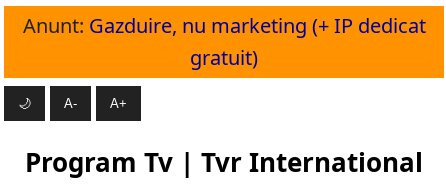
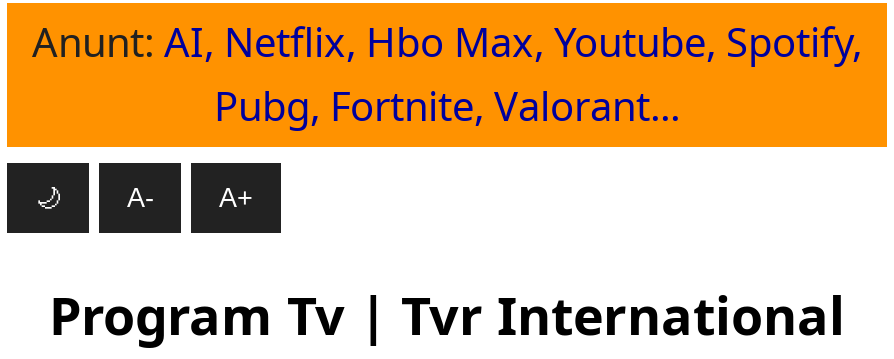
- Anunt: Gazduire, nu marketing (+ IP dedicat
- gratuit)
+ Anunt: AI, Netflix, Hbo Max, Youtube, Spotify,
+ Pubg, Fortnite, Valorant...
